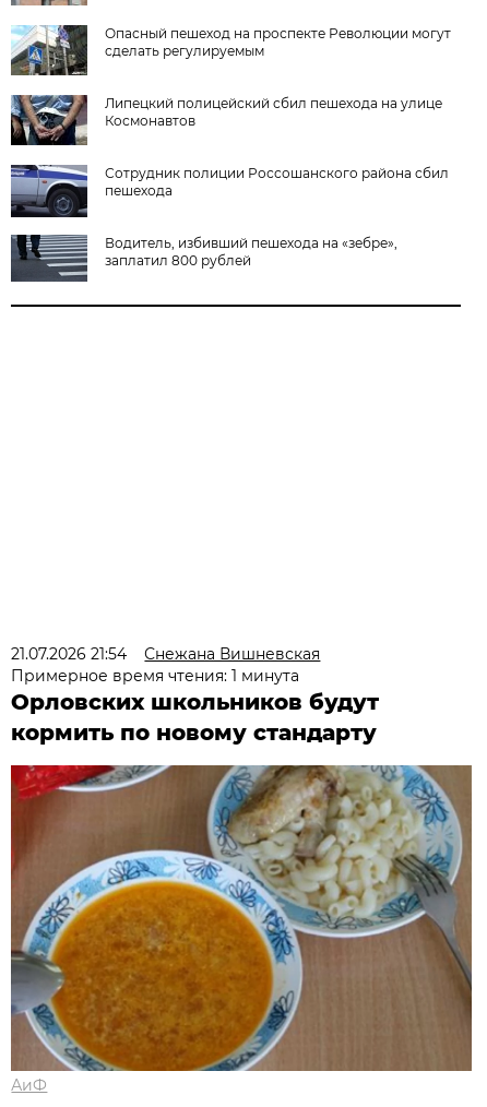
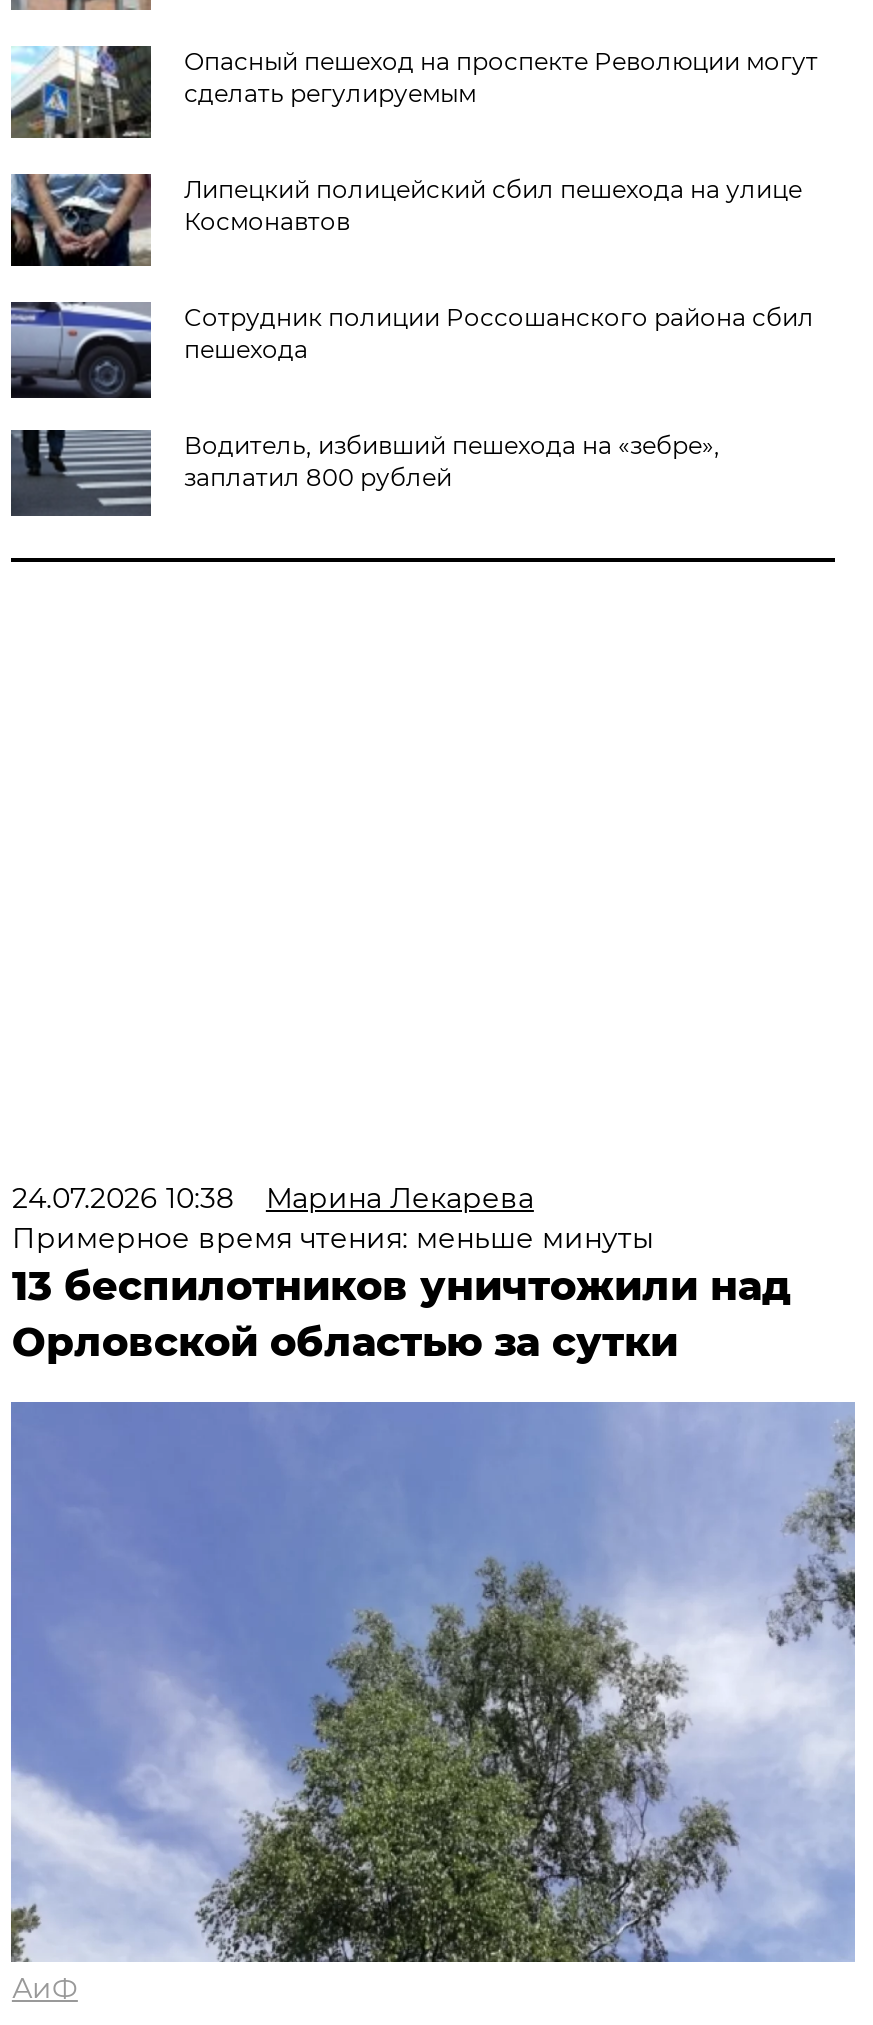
- 21.07.2026 21:54
- Снежана Вишневская
- Примерное время чтения: 1 минута
- Орловских школьников будут
- кормить по новому стандарту
+ 24.07.2026 10:38
+ Марина Лекарева
+ Примерное время чтения: меньше минуты
+ 13 беспилотников уничтожили над
+ Орловской областью за сутки

- [image]
+ [image]
